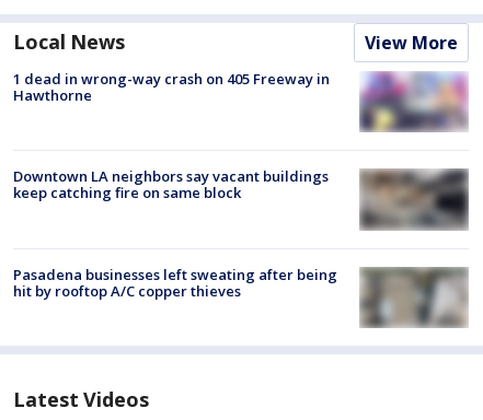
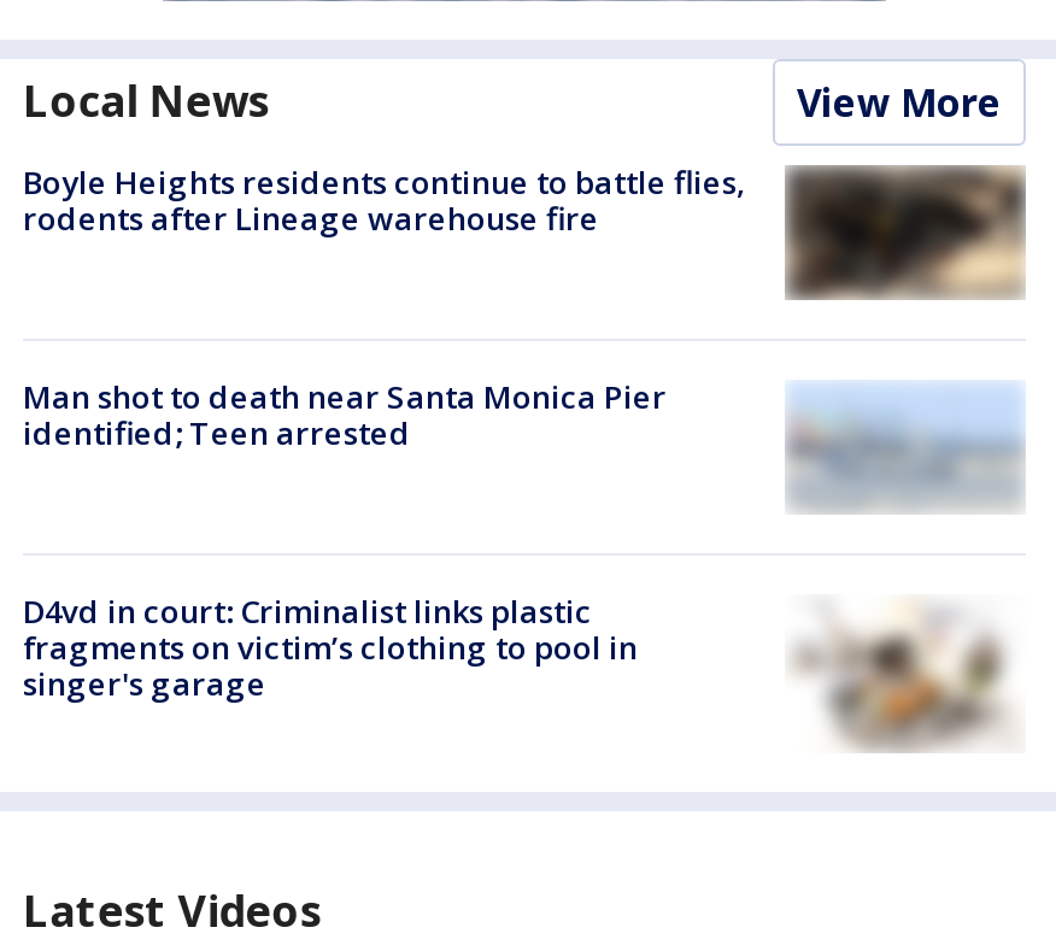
- [image]
- 1 dead in wrong-way crash on 405 Freeway in
- Hawthorne
+ [image]
+ Boyle Heights residents continue to battle flies,
+ rodents after Lineage warehouse fire

- Downtown LA neighbors say vacant buildings
- keep catching fire on same block
+ Man shot to death near Santa Monica Pier
+ identified; Teen arrested

- [image]
+ [image]

- Pasadena businesses left sweating after being
- hit by rooftop A/C copper thieves
+ D4vd in court: Criminalist links plastic
+ fragments on victim’s clothing to pool in
+ singer's garage

- [image]
+ [image]
